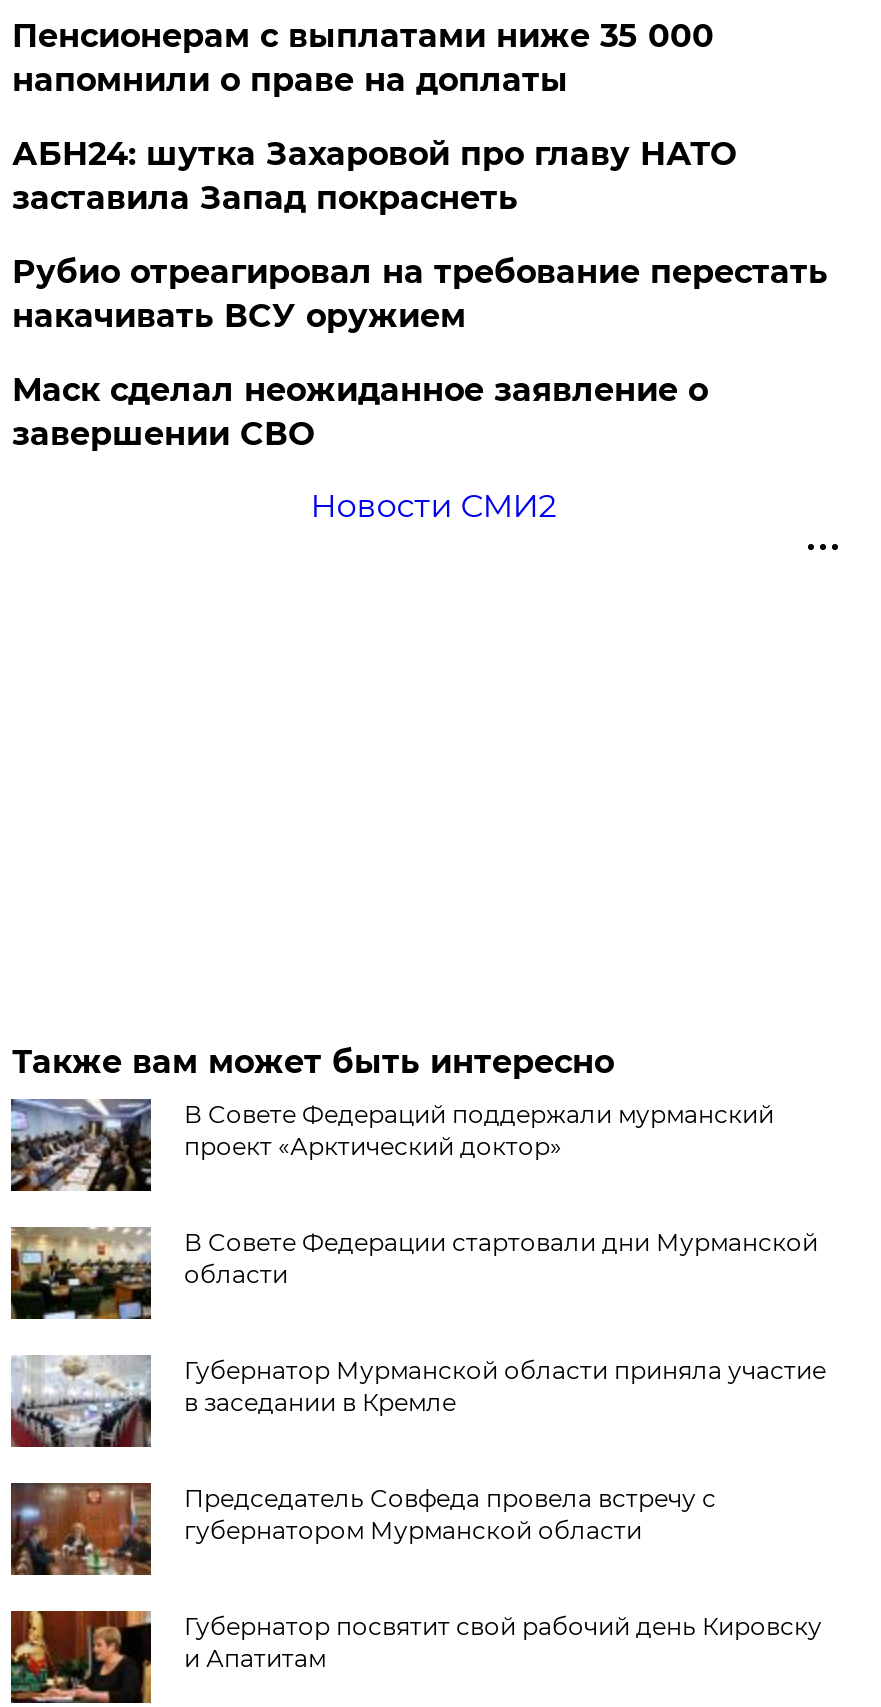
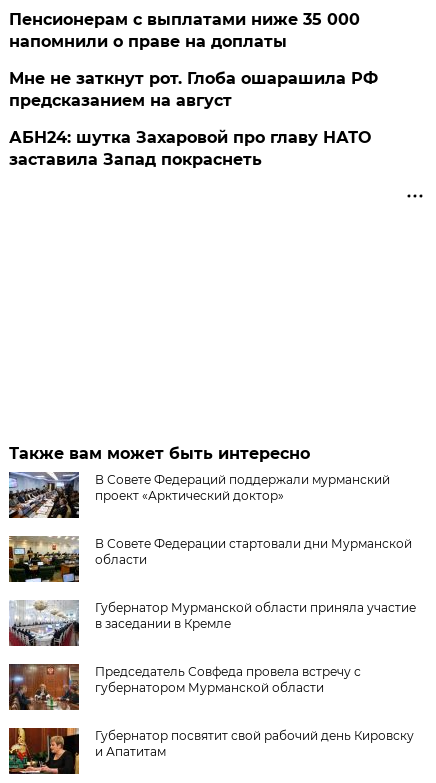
+ Мне не заткнут рот. Глоба ошарашила РФ
+ предсказанием на август

moved down: АБН24: шутка Захаровой про главу НАТО | заставила Запад покраснеть

- Рубио отреагировал на требование перестать
- накачивать ВСУ оружием
- Маск сделал неожиданное заявление о
- завершении СВО
- Новости СМИ2
